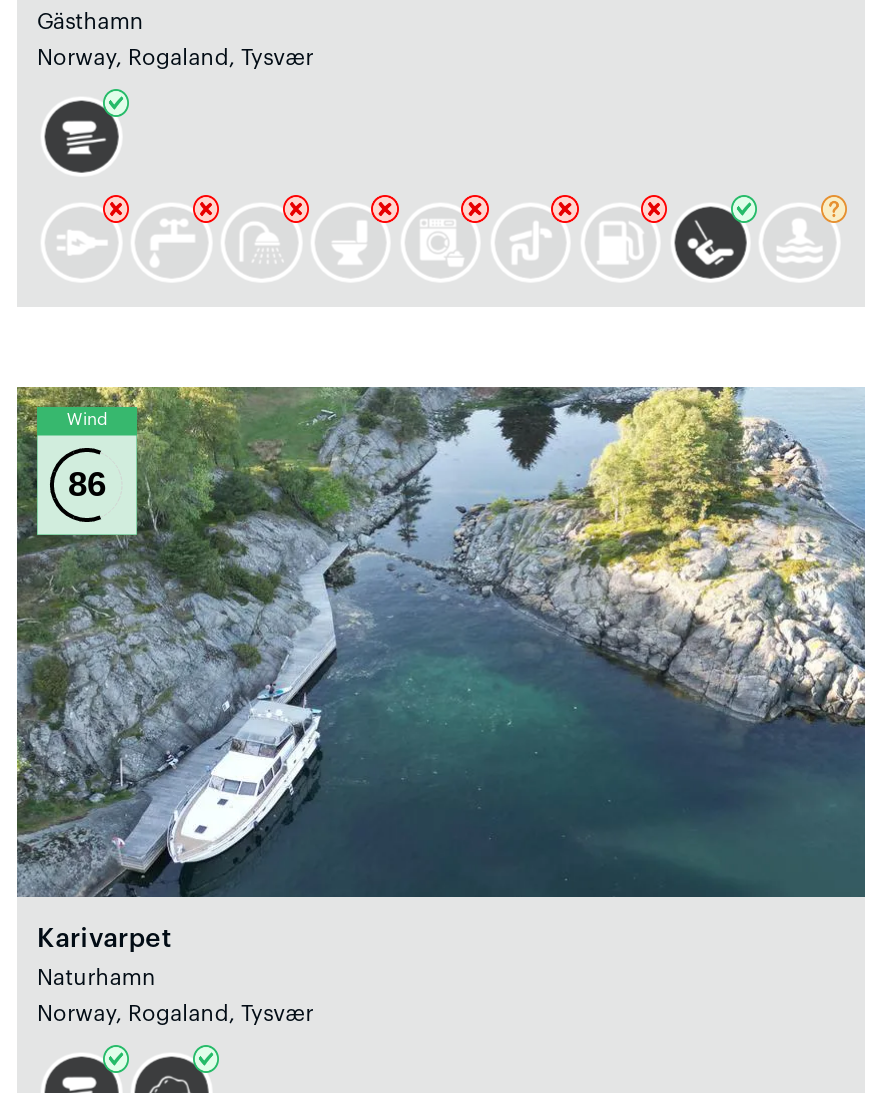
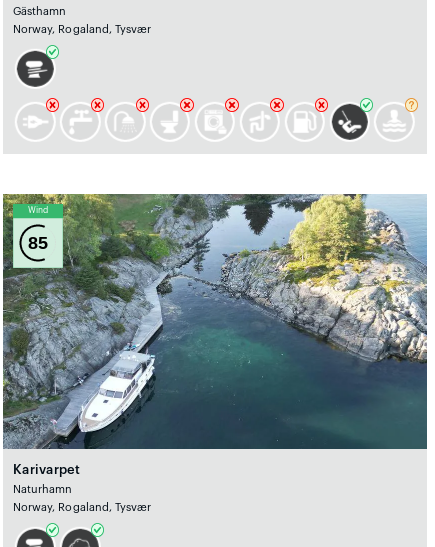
- 86
+ 85
